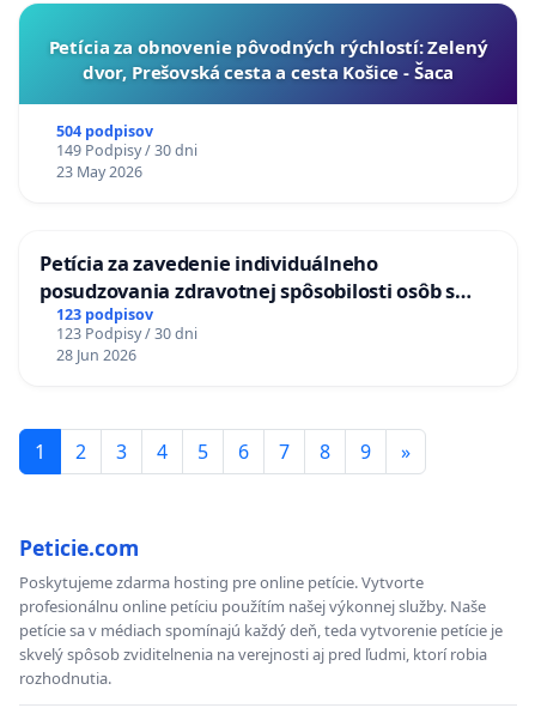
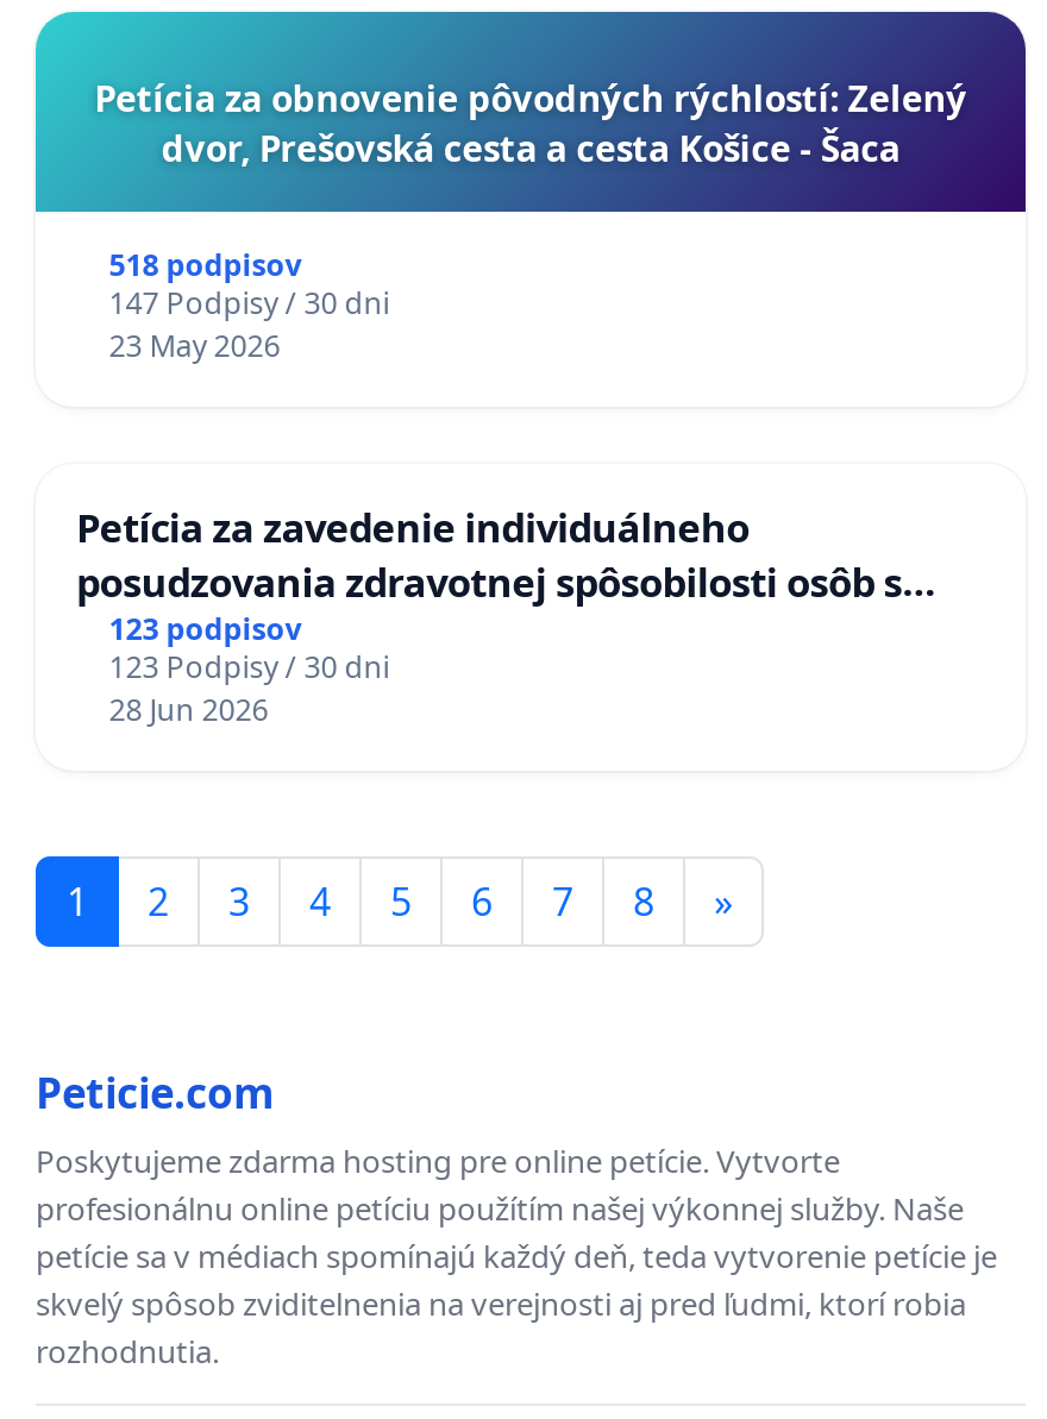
- 504 podpisov
+ 518 podpisov

- 149 Podpisy / 30 dni
+ 147 Podpisy / 30 dni

- 9
